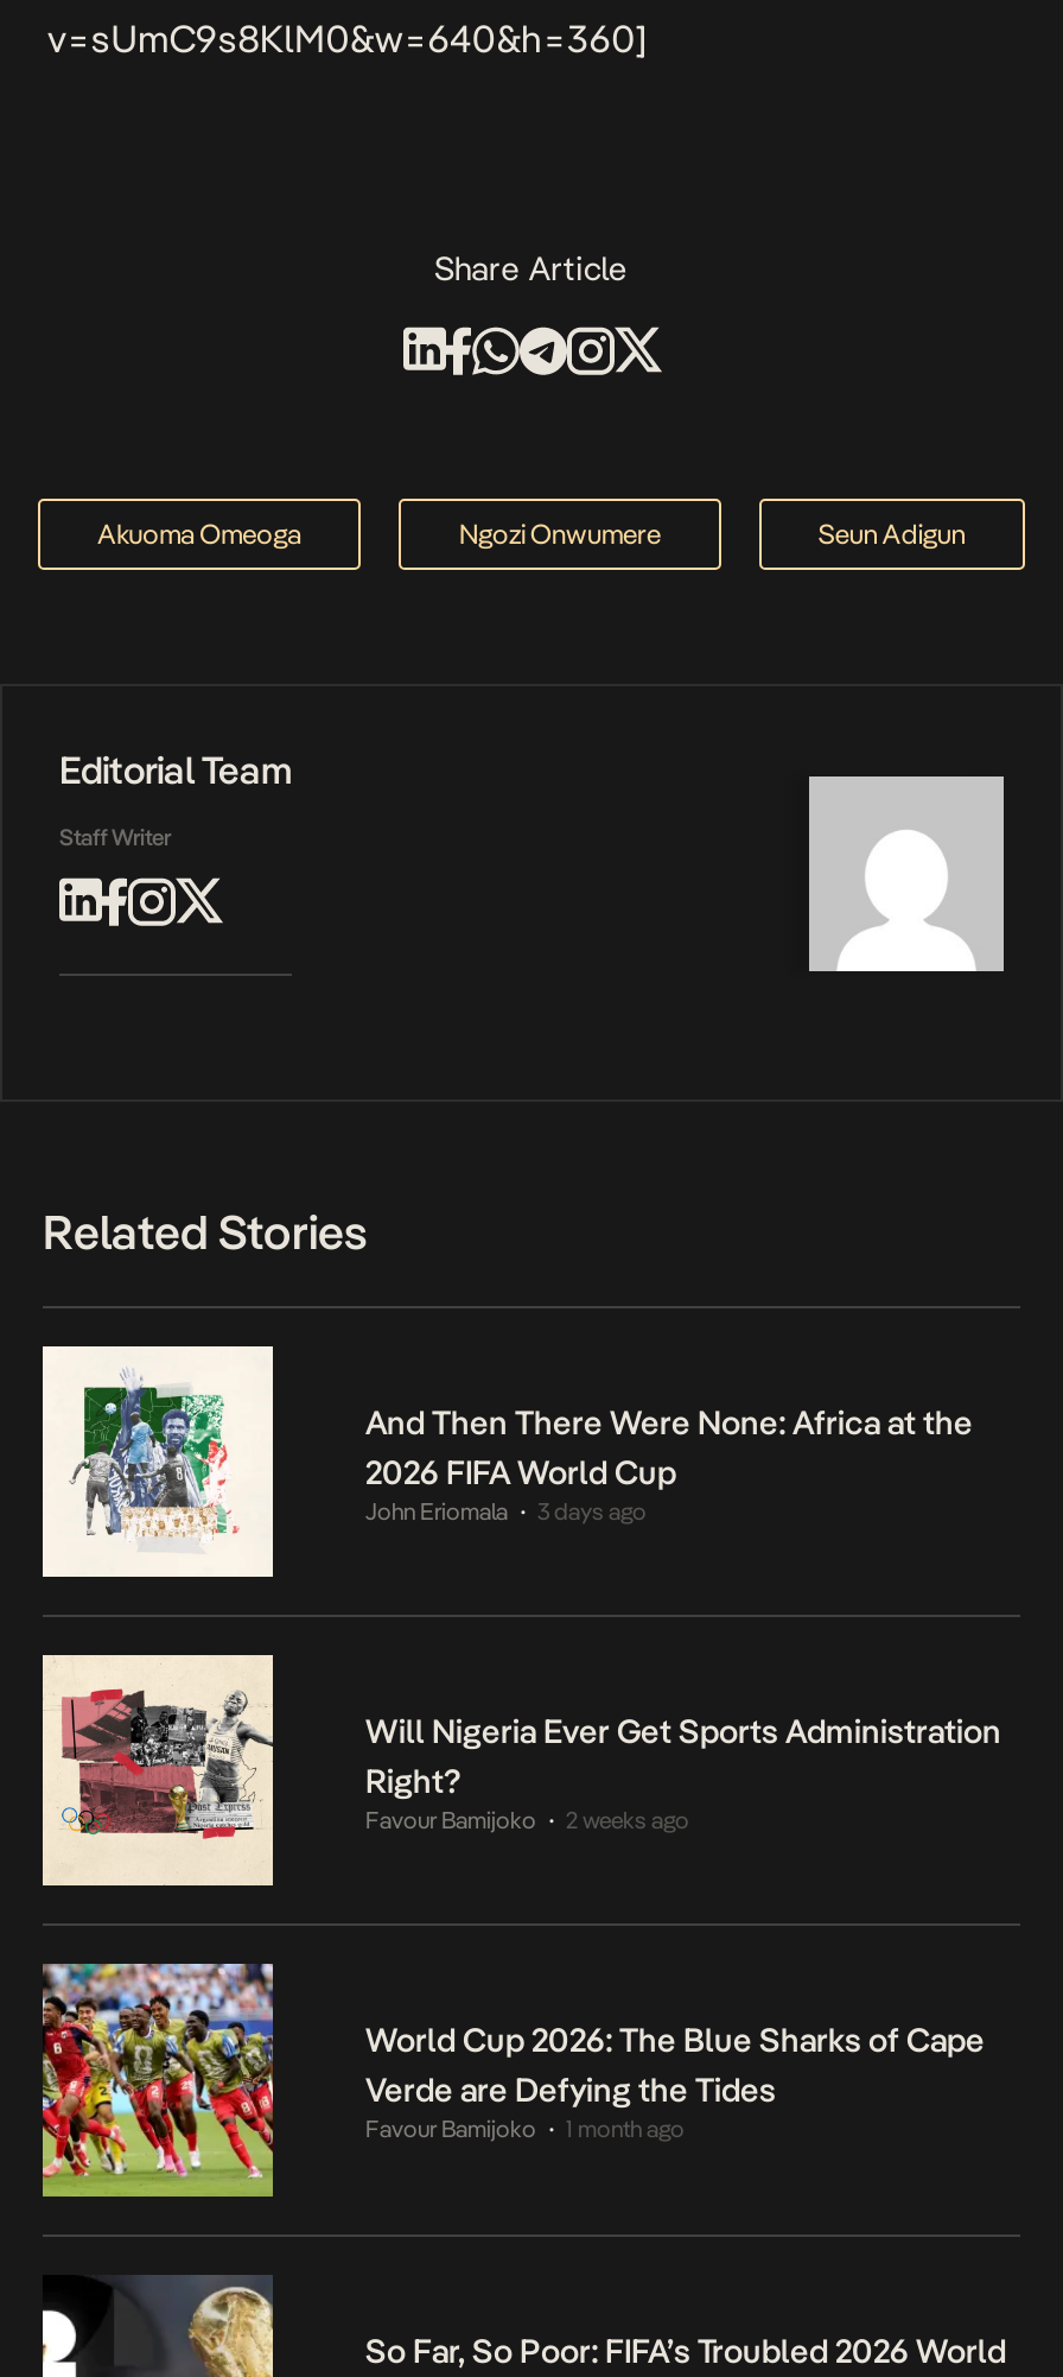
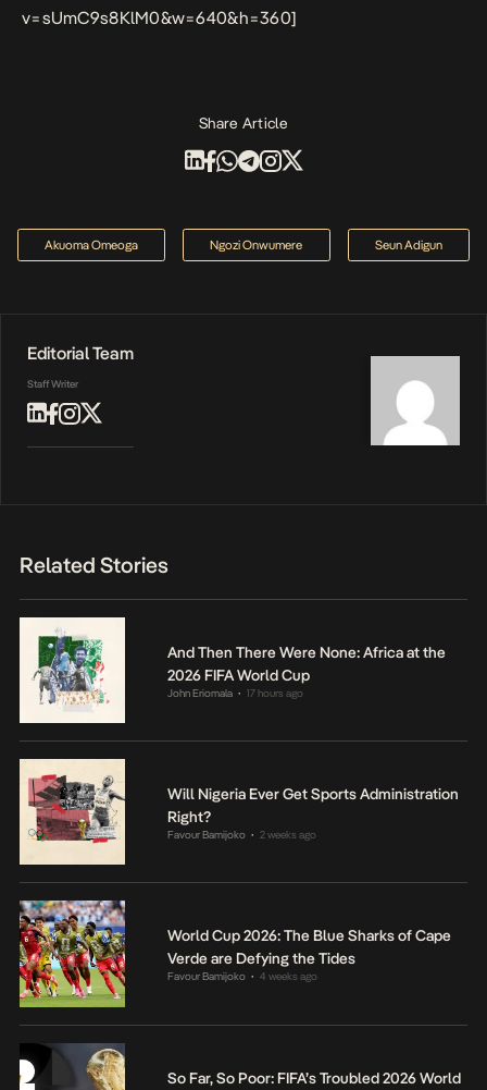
- John Eriomala 3 days ago
+ John Eriomala 17 hours ago

- Favour Bamijoko 1 month ago
+ Favour Bamijoko 4 weeks ago
